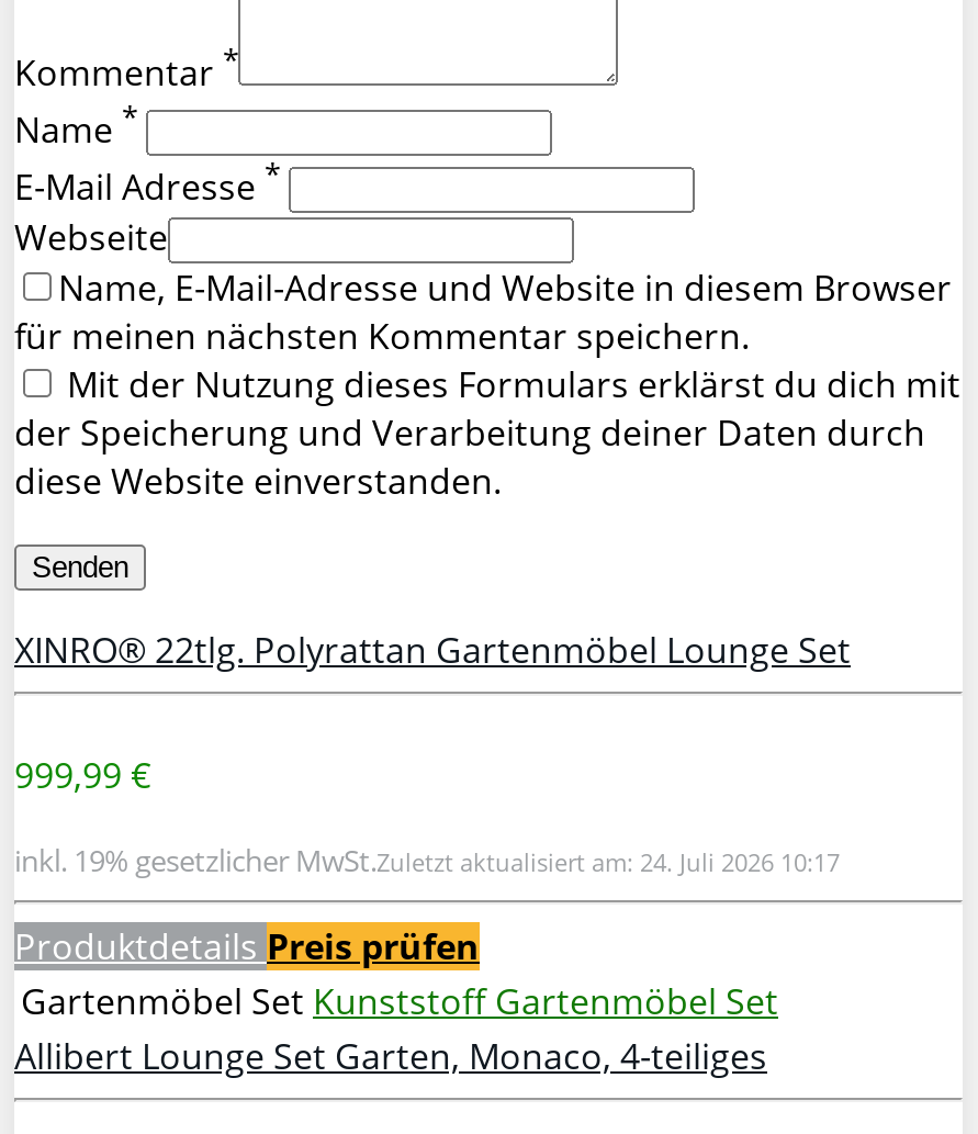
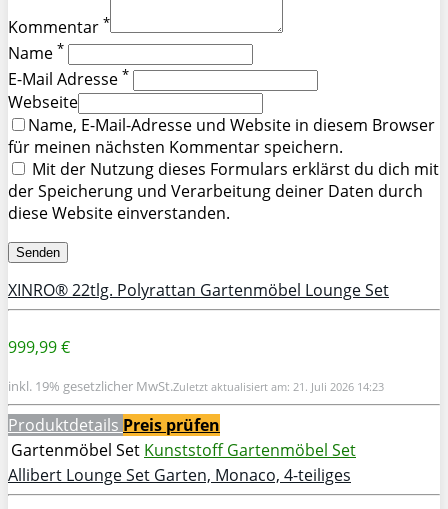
- inkl. 19% gesetzlicher MwSt.Zuletzt aktualisiert am: 24. Juli 2026 10:17
+ inkl. 19% gesetzlicher MwSt.Zuletzt aktualisiert am: 21. Juli 2026 14:23
